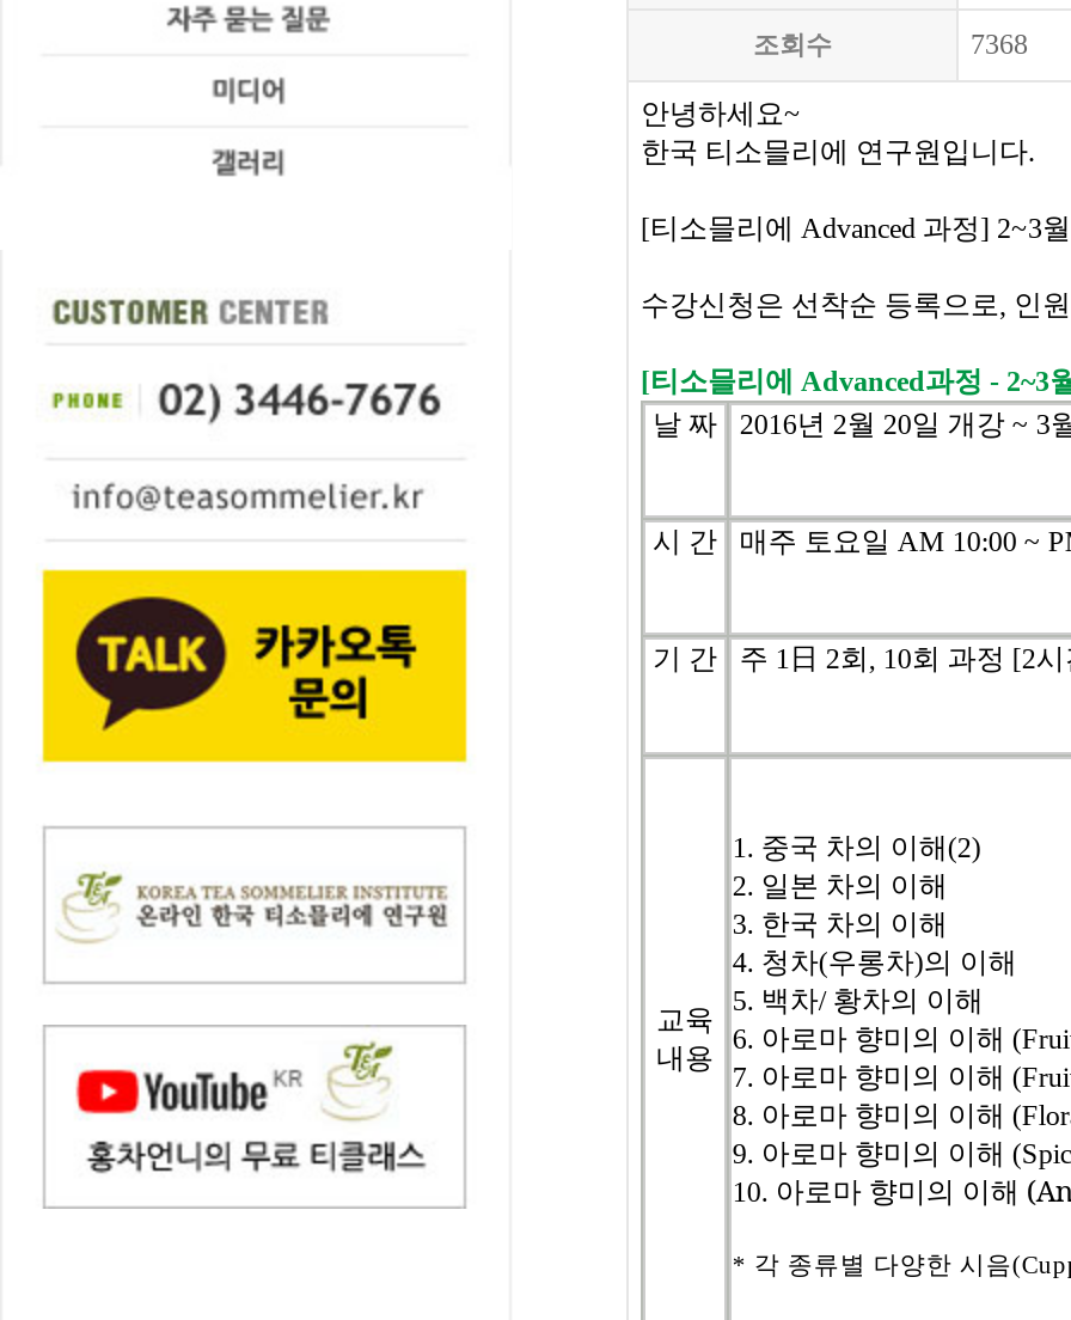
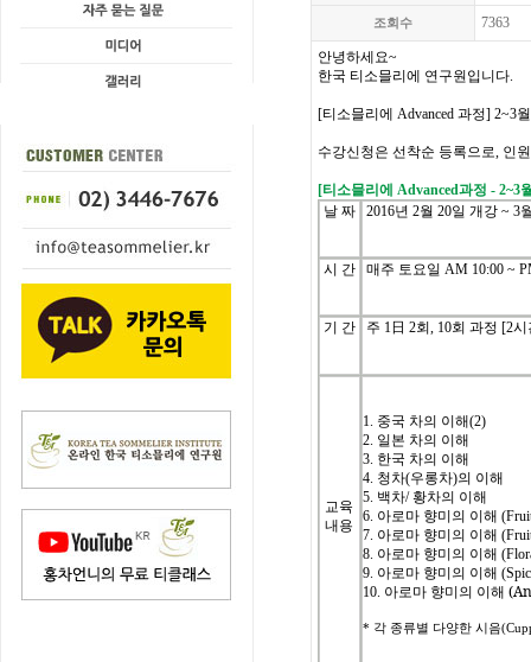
- 7368
+ 7363
